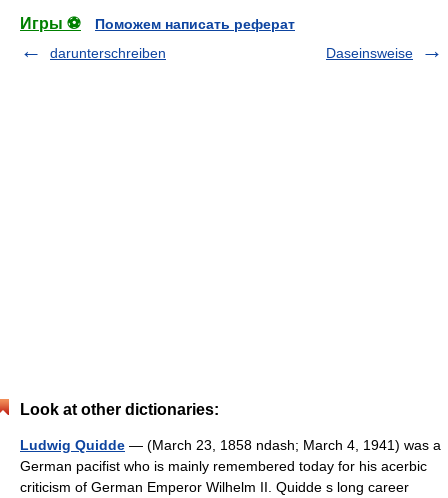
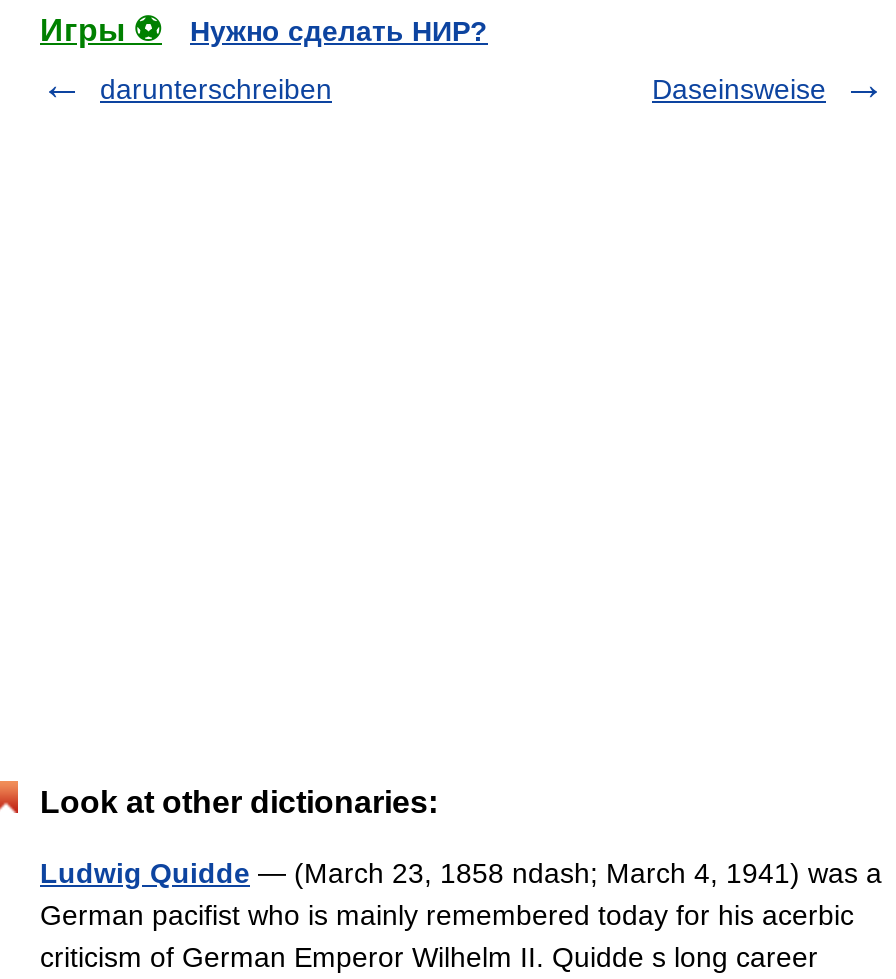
- Поможем написать реферат
+ Нужно сделать НИР?
